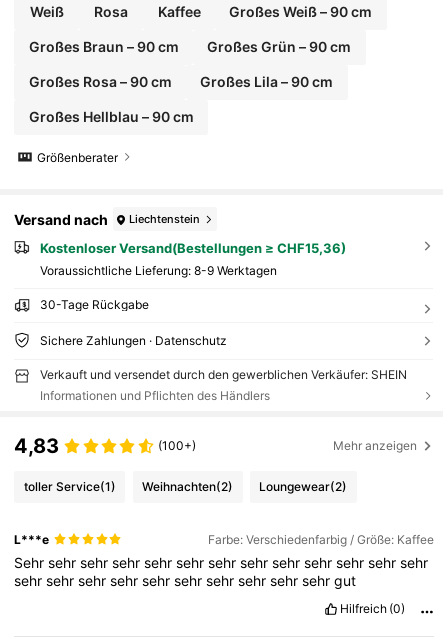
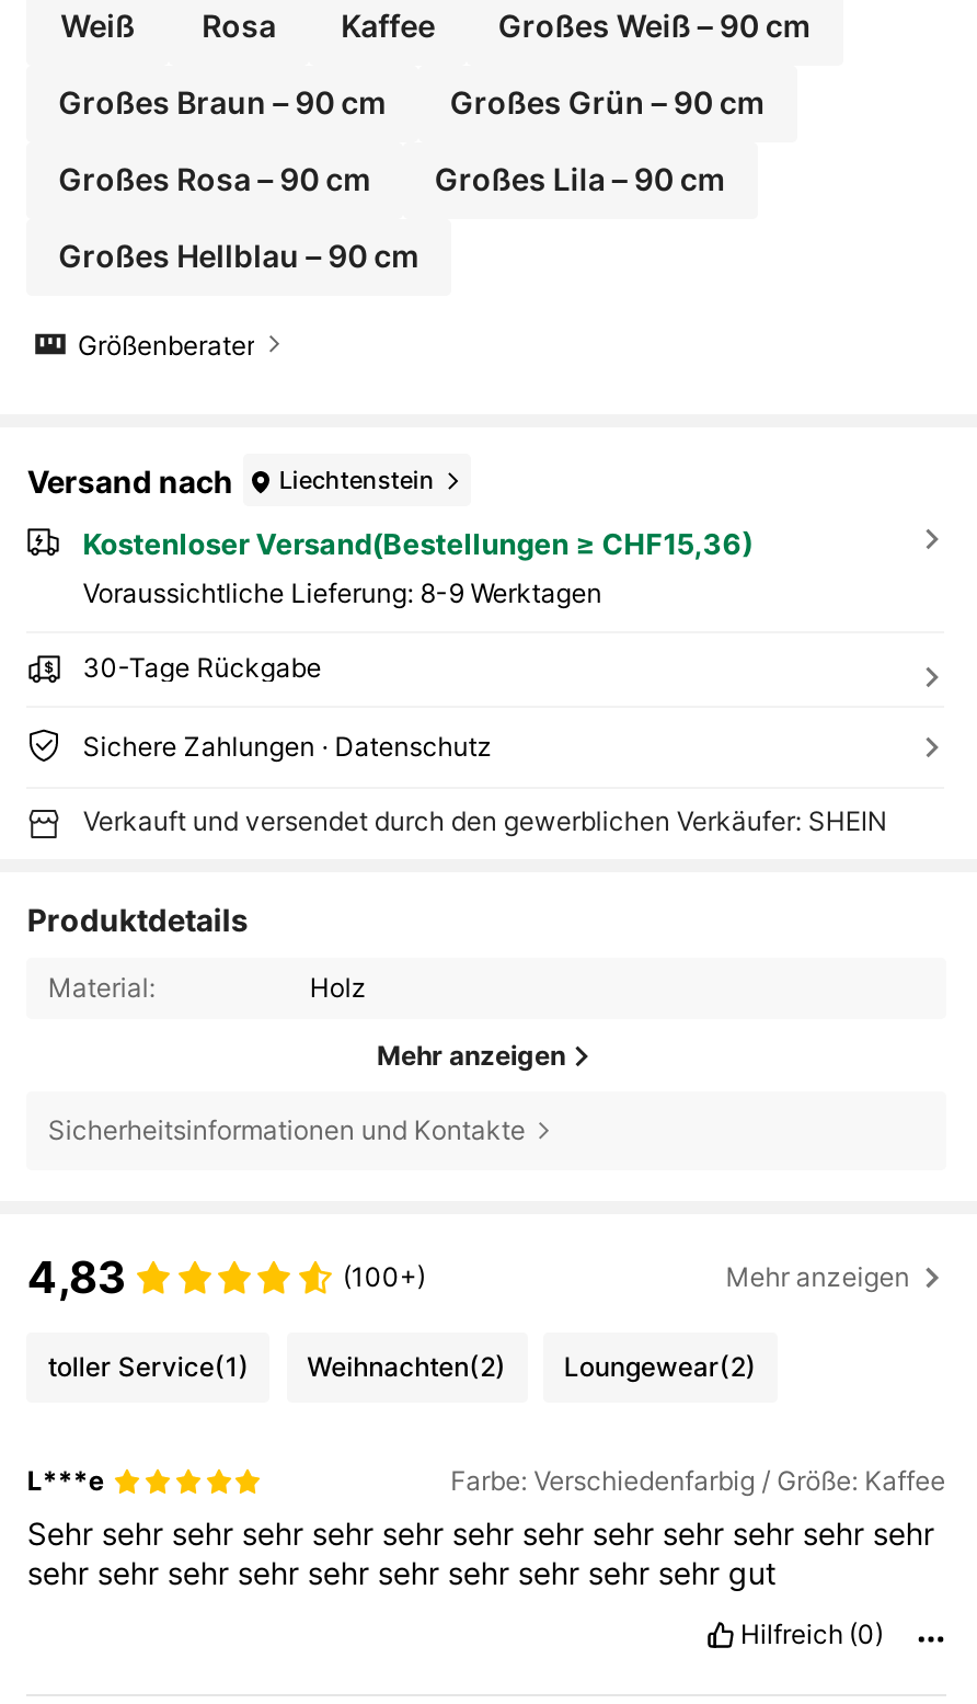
- Informationen und Pflichten des Händlers
+ Produktdetails
+ Material:
+ Holz
+ Mehr anzeigen
+ Sicherheitsinformationen und Kontakte
